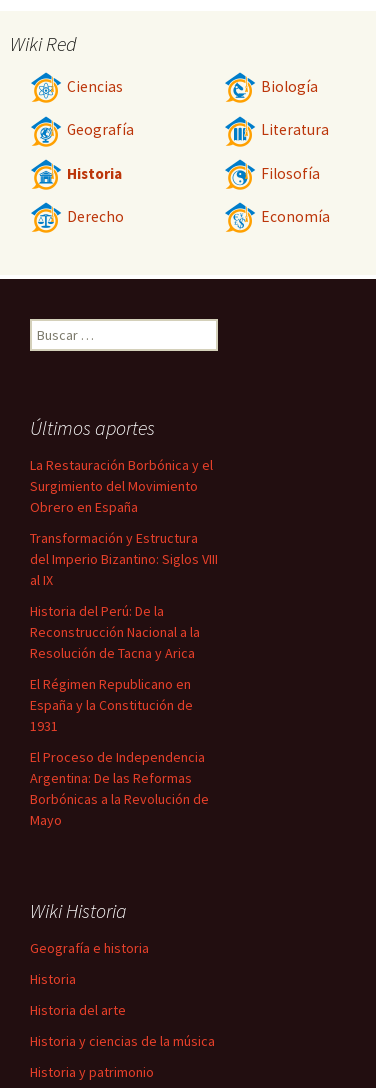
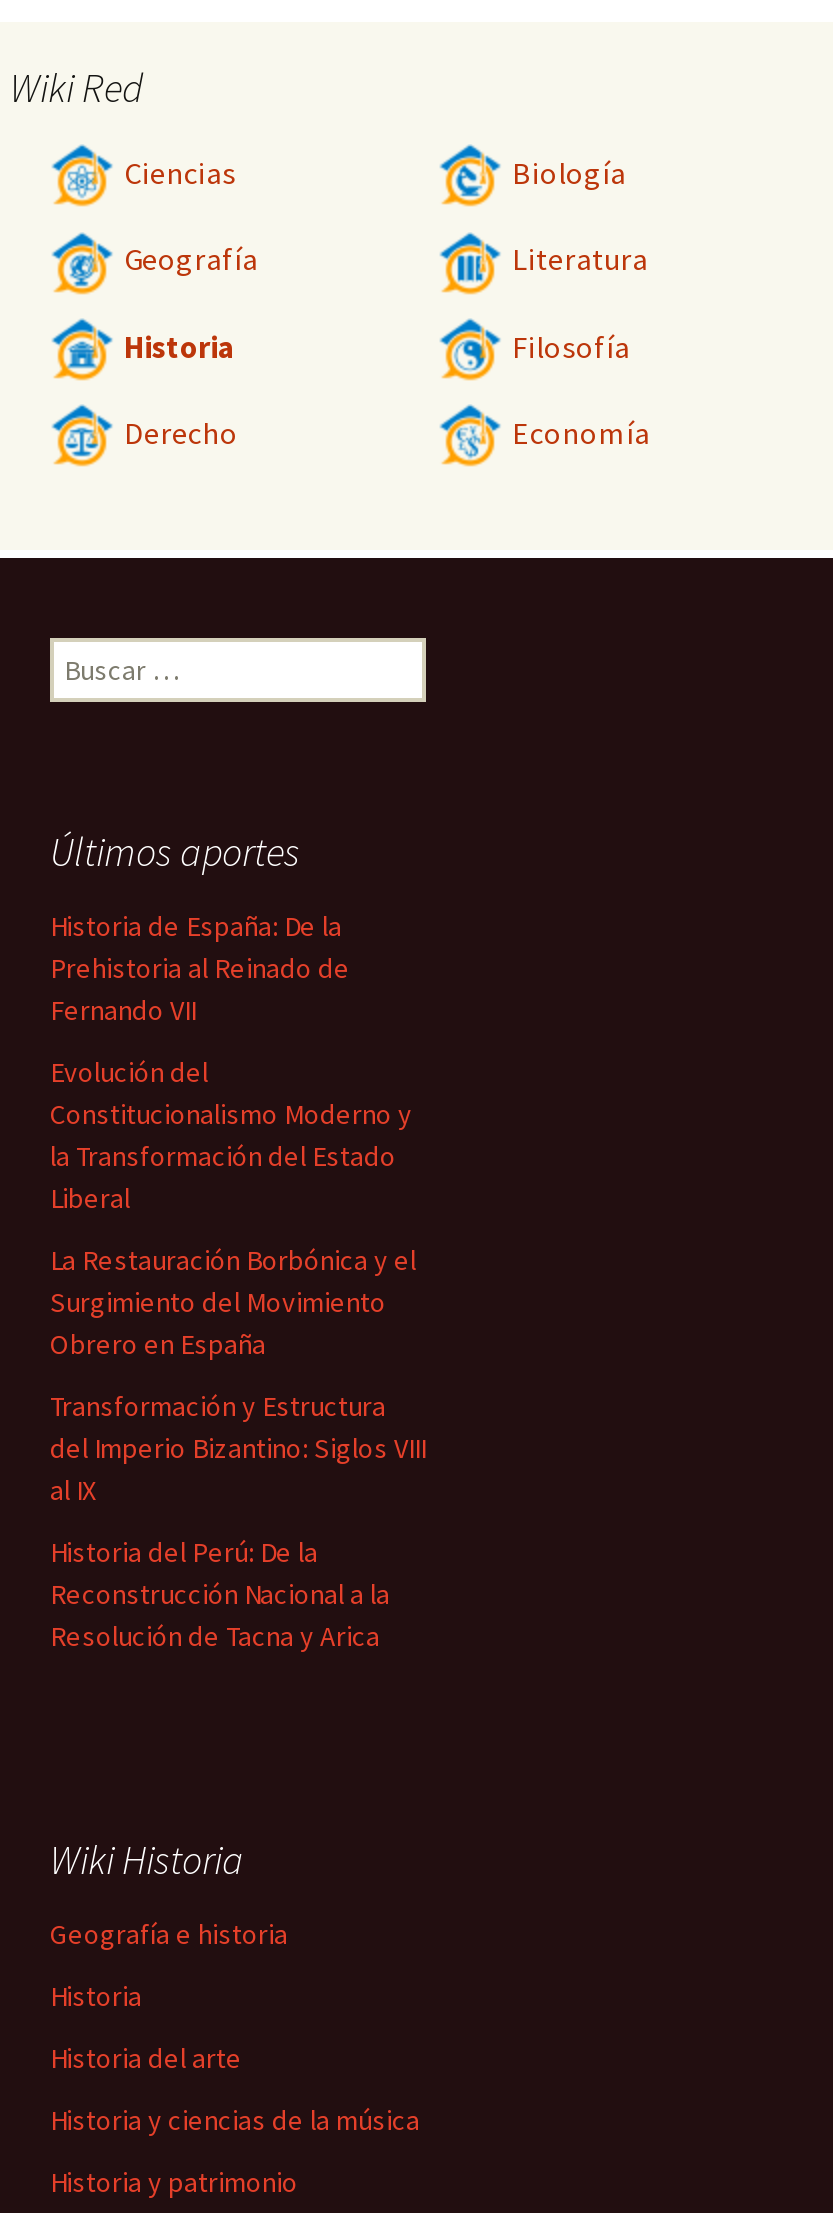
+ Historia de España: De la
+ Prehistoria al Reinado de
+ Fernando VII
+ Evolución del
+ Constitucionalismo Moderno y
+ la Transformación del Estado
+ Liberal

moved down: La Restauración Borbónica y el | Surgimiento del Movimiento | Obrero en España | ... | Reconstrucción Nacional a la | Resolución de Tacna y Arica

- El Régimen Republicano en
- España y la Constitución de
- 1931
- El Proceso de Independencia
- Argentina: De las Reformas
- Borbónicas a la Revolución de
- Mayo
